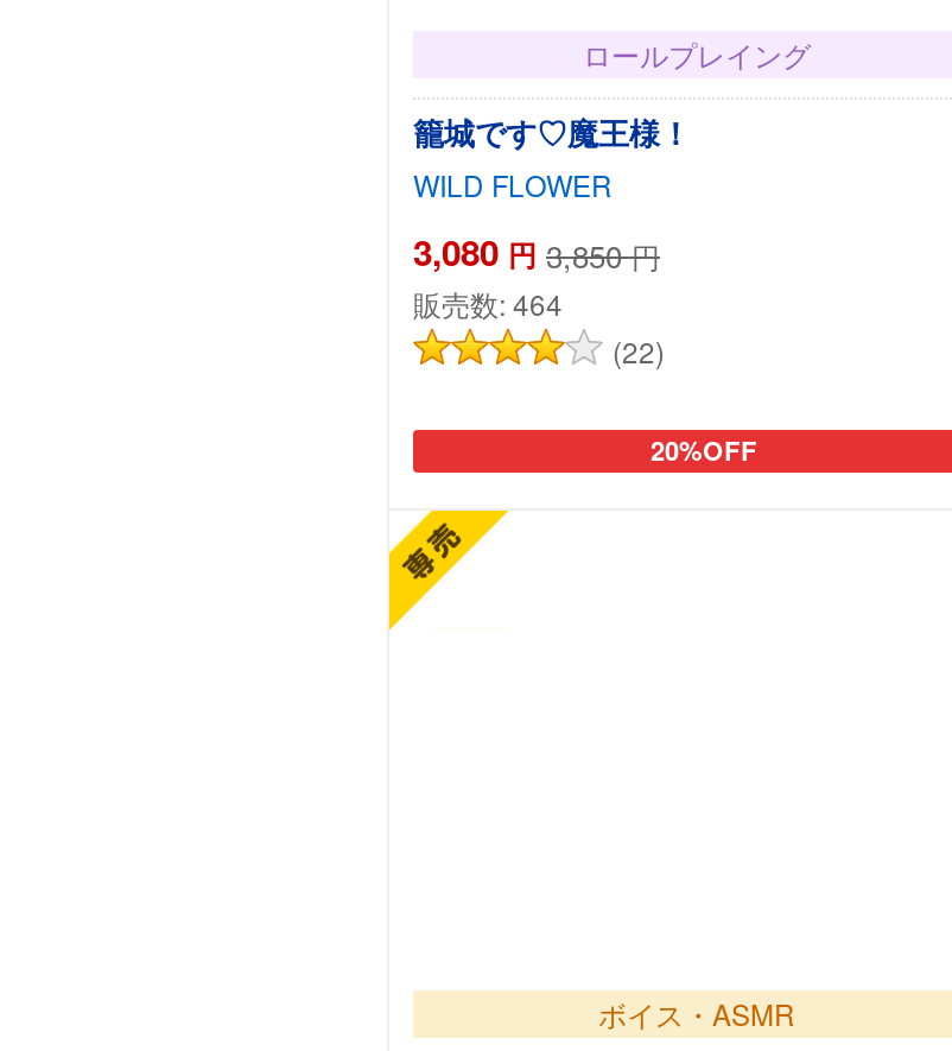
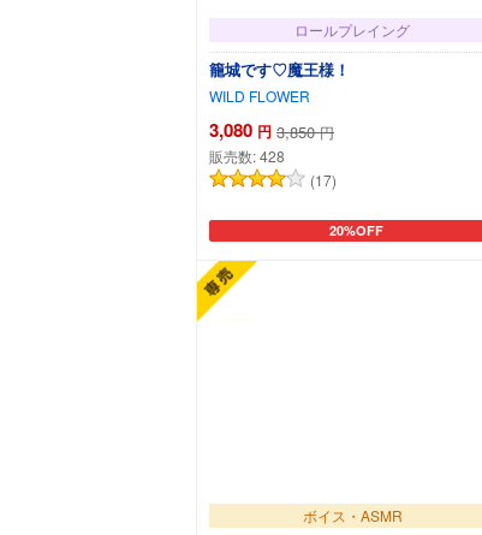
- 販売数: 464
+ 販売数: 428

- (22)
+ (17)
